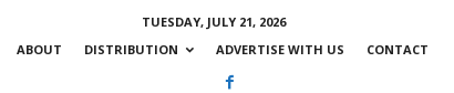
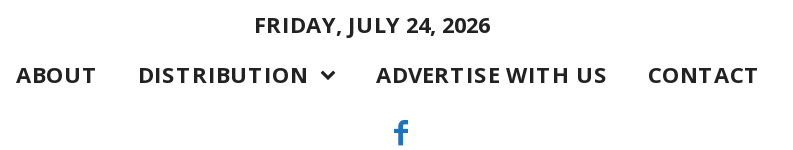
- TUESDAY, JULY 21, 2026
+ FRIDAY, JULY 24, 2026
